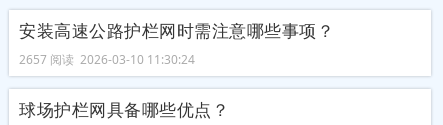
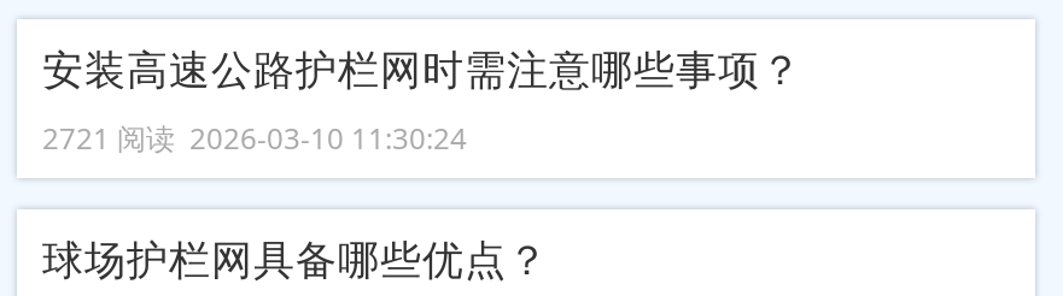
- 2657 阅读 2026-03-10 11:30:24
+ 2721 阅读 2026-03-10 11:30:24
